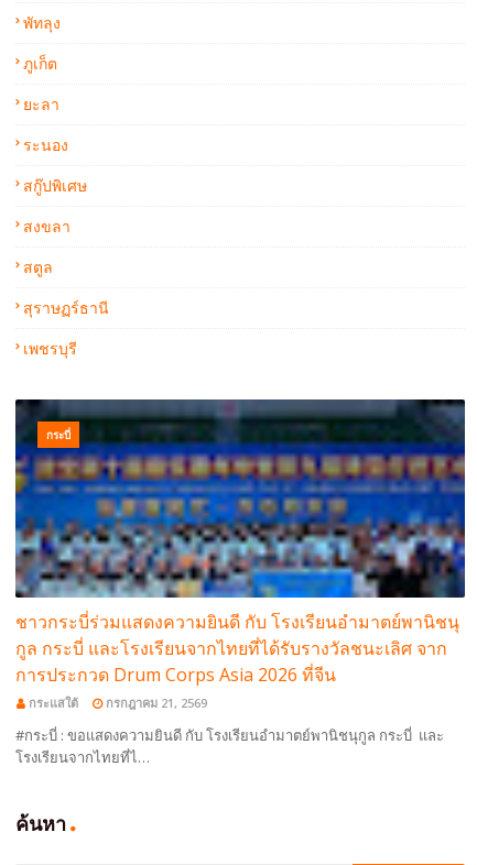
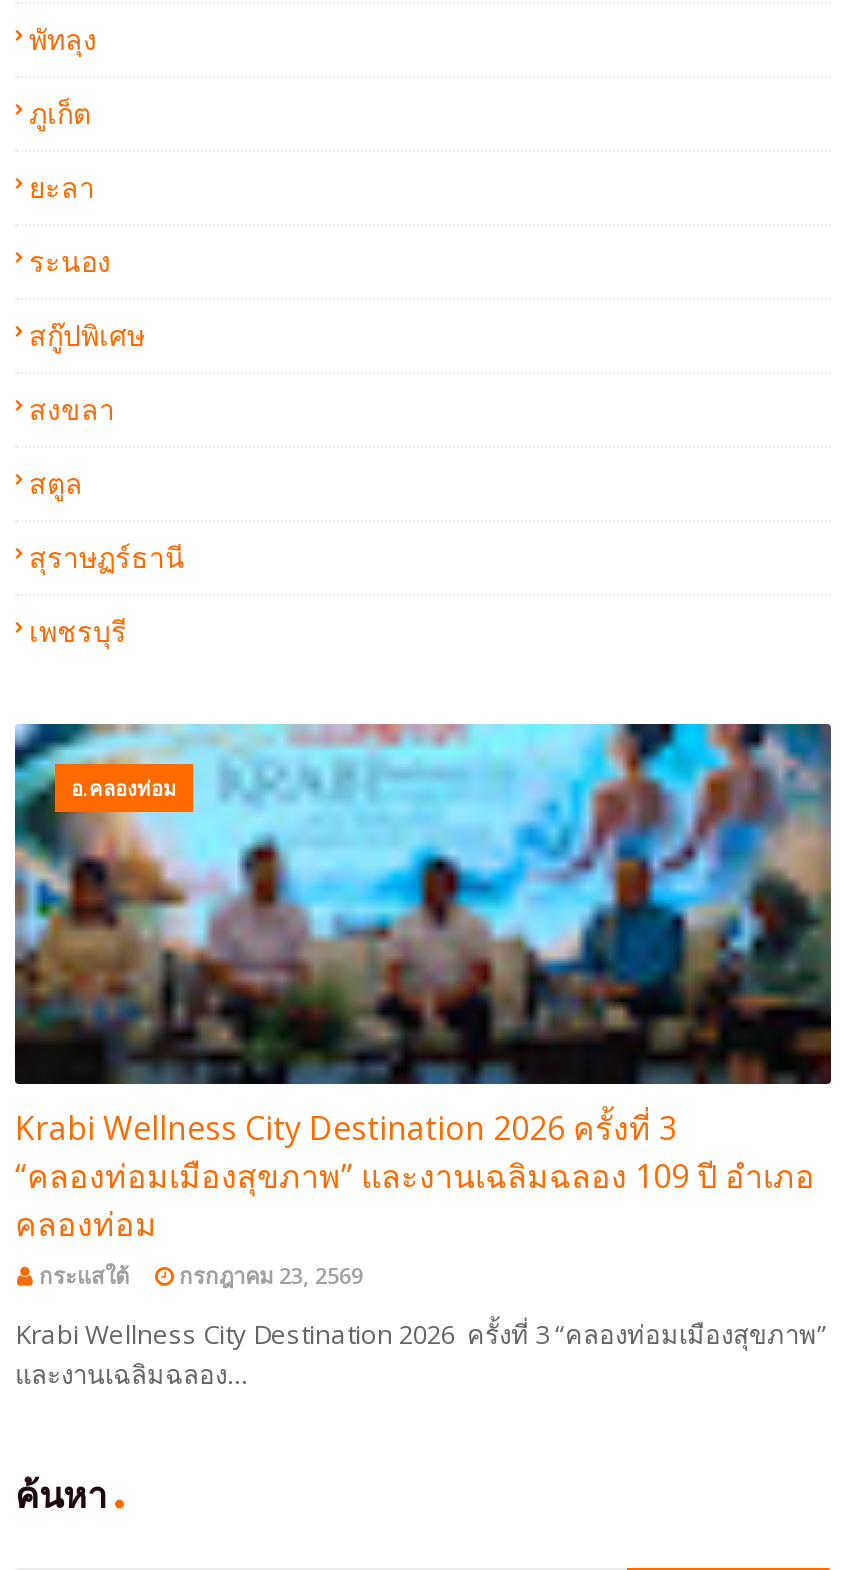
- [image]
- กระบี่
+ [image]
+ อ.คลองท่อม

- ชาวกระบี่ร่วมแสดงความยินดี กับ โรงเรียนอำมาตย์พานิชนุ
- กูล กระบี่ และโรงเรียนจากไทยที่ได้รับรางวัลชนะเลิศ จาก
- การประกวด Drum Corps Asia 2026 ที่จีน
+ Krabi Wellness City Destination 2026 ครั้งที่ 3
+ “คลองท่อมเมืองสุขภาพ” และงานเฉลิมฉลอง 109 ปี อำเภอ
+ คลองท่อม

- กรกฎาคม 21, 2569
+ กรกฎาคม 23, 2569

- #กระบี่ : ขอแสดงความยินดี กับ โรงเรียนอำมาตย์พานิชนุกูล กระบี่ และ
- โรงเรียนจากไทยที่ไ…
+ Krabi Wellness City Destination 2026 ครั้งที่ 3 “คลองท่อมเมืองสุขภาพ”
+ และงานเฉลิมฉลอง…
